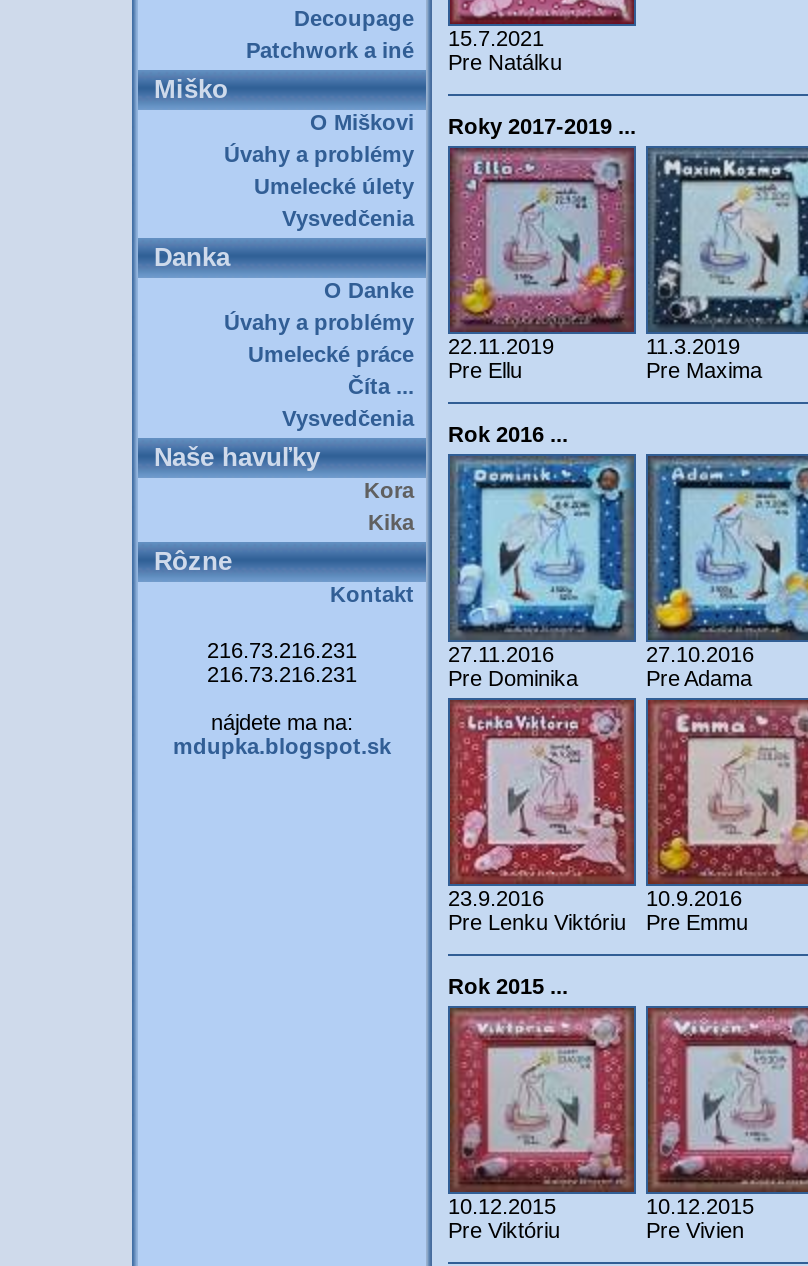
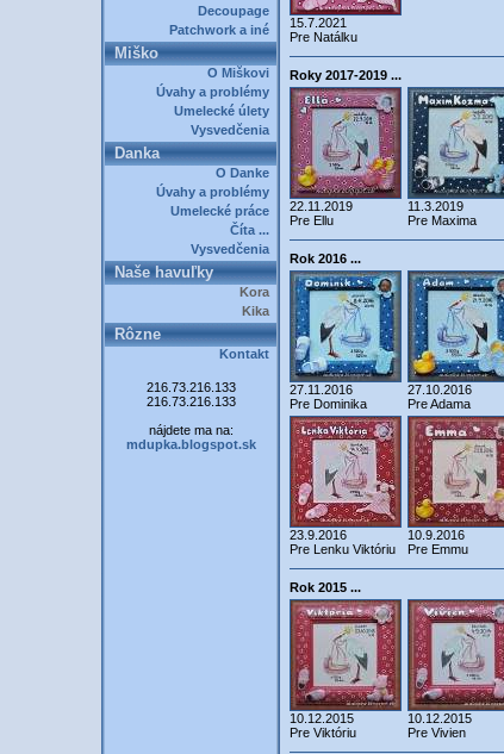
- 216.73.216.231
+ 216.73.216.133

- 216.73.216.231
+ 216.73.216.133
